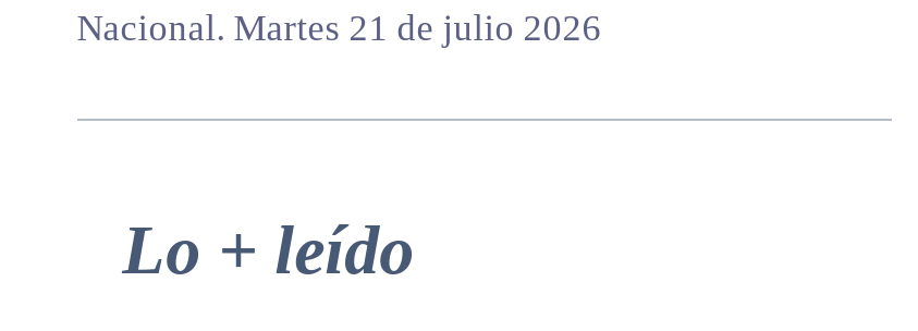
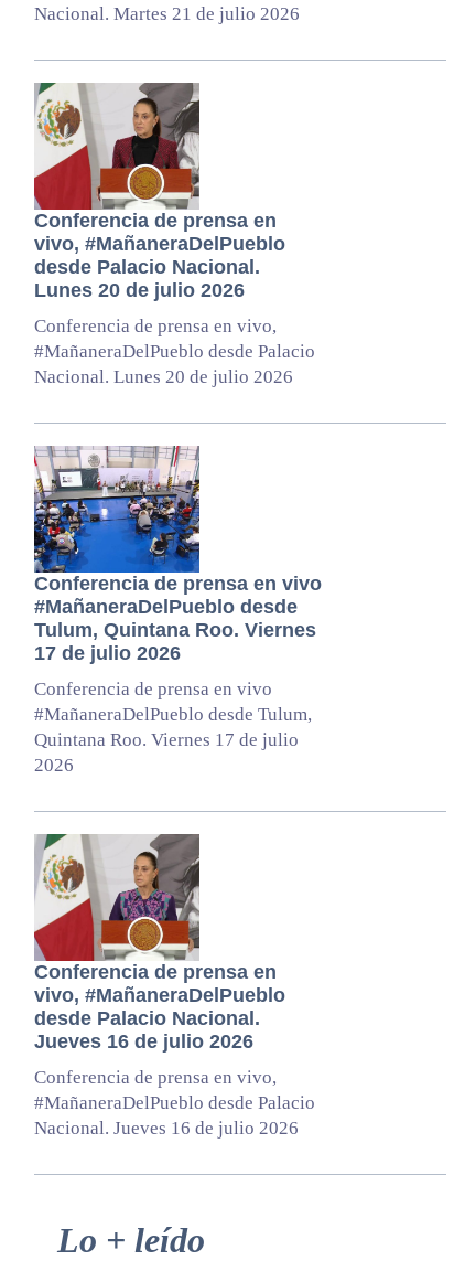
+ [image]
+ Conferencia de prensa en
+ vivo, #MañaneraDelPueblo
+ desde Palacio Nacional.
+ Lunes 20 de julio 2026
+ Conferencia de prensa en vivo,
+ #MañaneraDelPueblo desde Palacio
+ Nacional. Lunes 20 de julio 2026

+ [image]
+ Conferencia de prensa en vivo
+ #MañaneraDelPueblo desde
+ Tulum, Quintana Roo. Viernes
+ 17 de julio 2026
+ Conferencia de prensa en vivo
+ #MañaneraDelPueblo desde Tulum,
+ Quintana Roo. Viernes 17 de julio
+ 2026

+ [image]
+ Conferencia de prensa en
+ vivo, #MañaneraDelPueblo
+ desde Palacio Nacional.
+ Jueves 16 de julio 2026
+ Conferencia de prensa en vivo,
+ #MañaneraDelPueblo desde Palacio
+ Nacional. Jueves 16 de julio 2026
